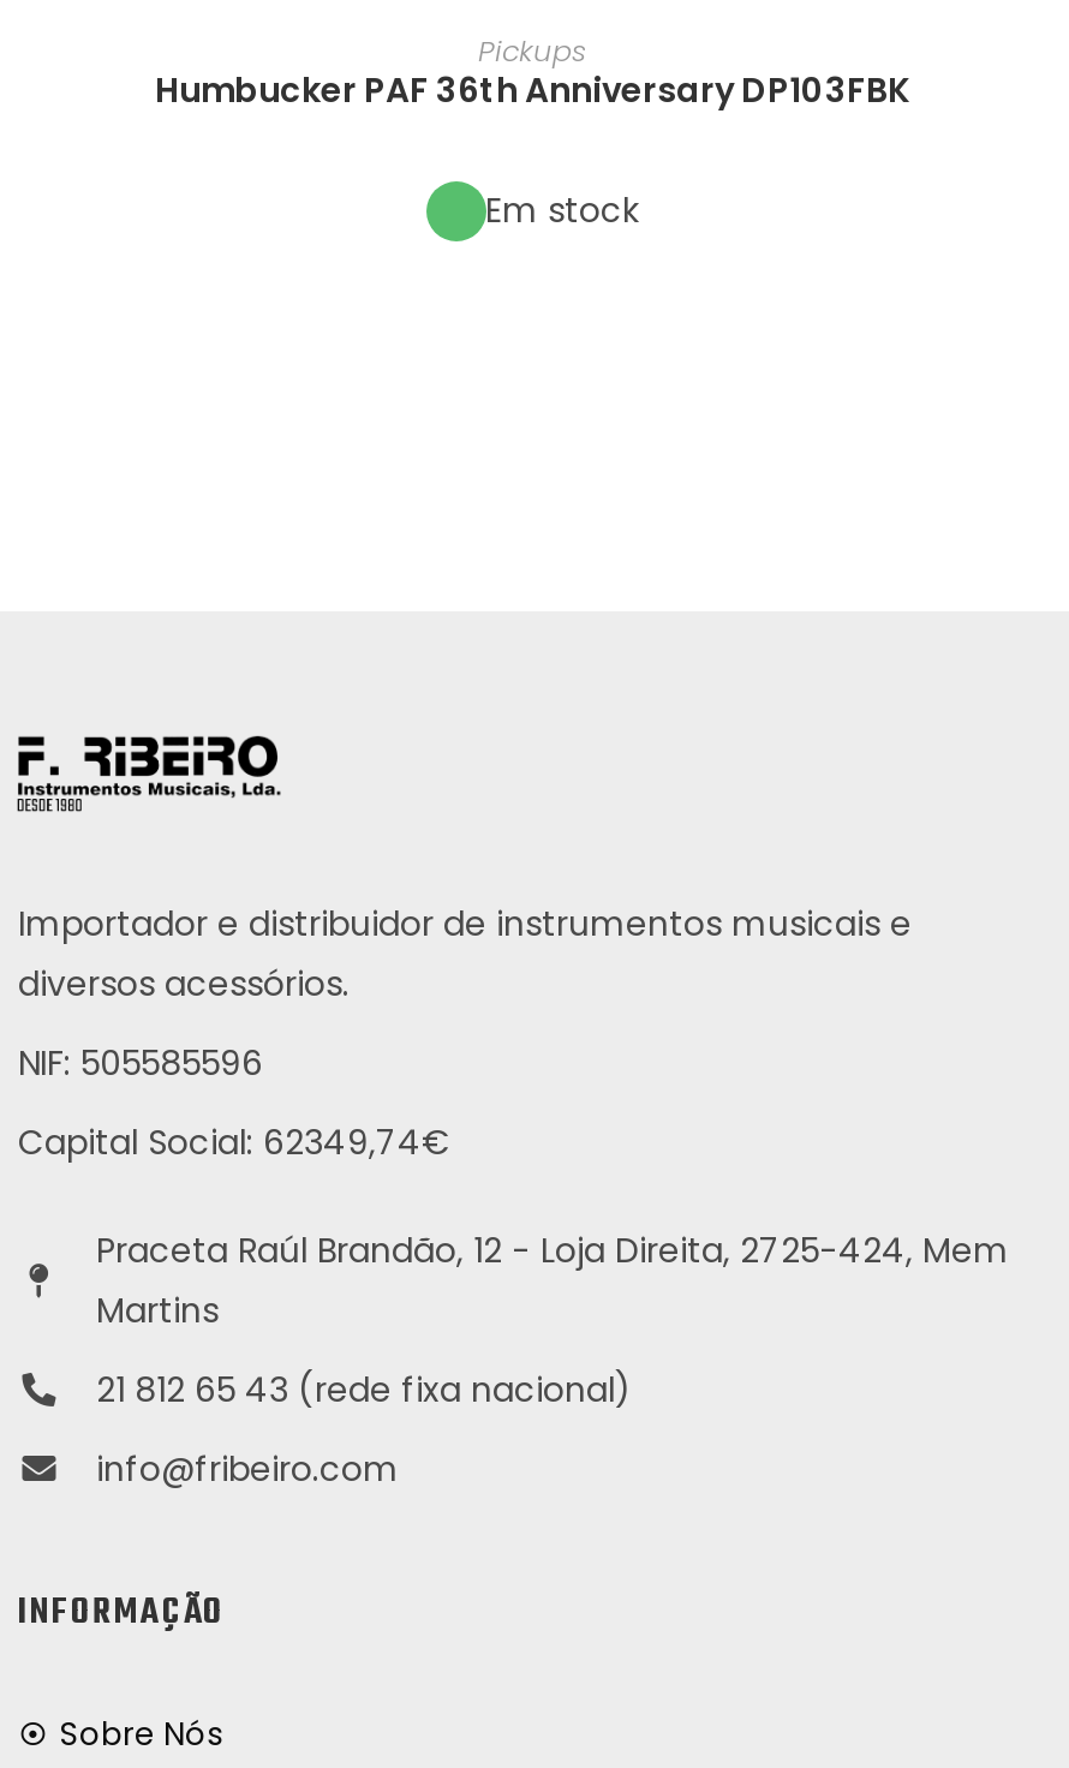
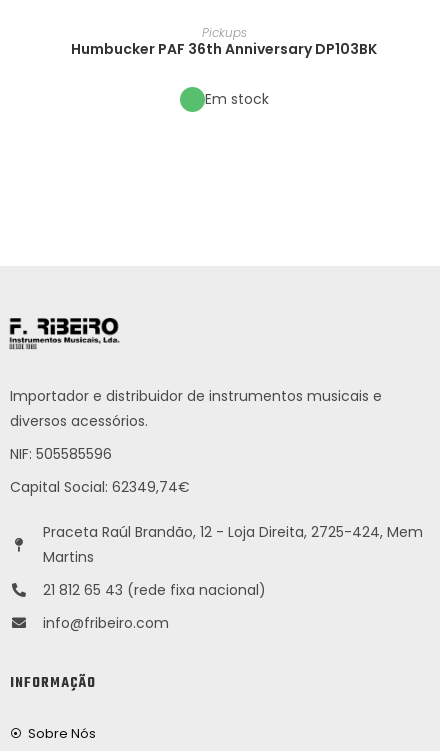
- Humbucker PAF 36th Anniversary DP103FBK
+ Humbucker PAF 36th Anniversary DP103BK
